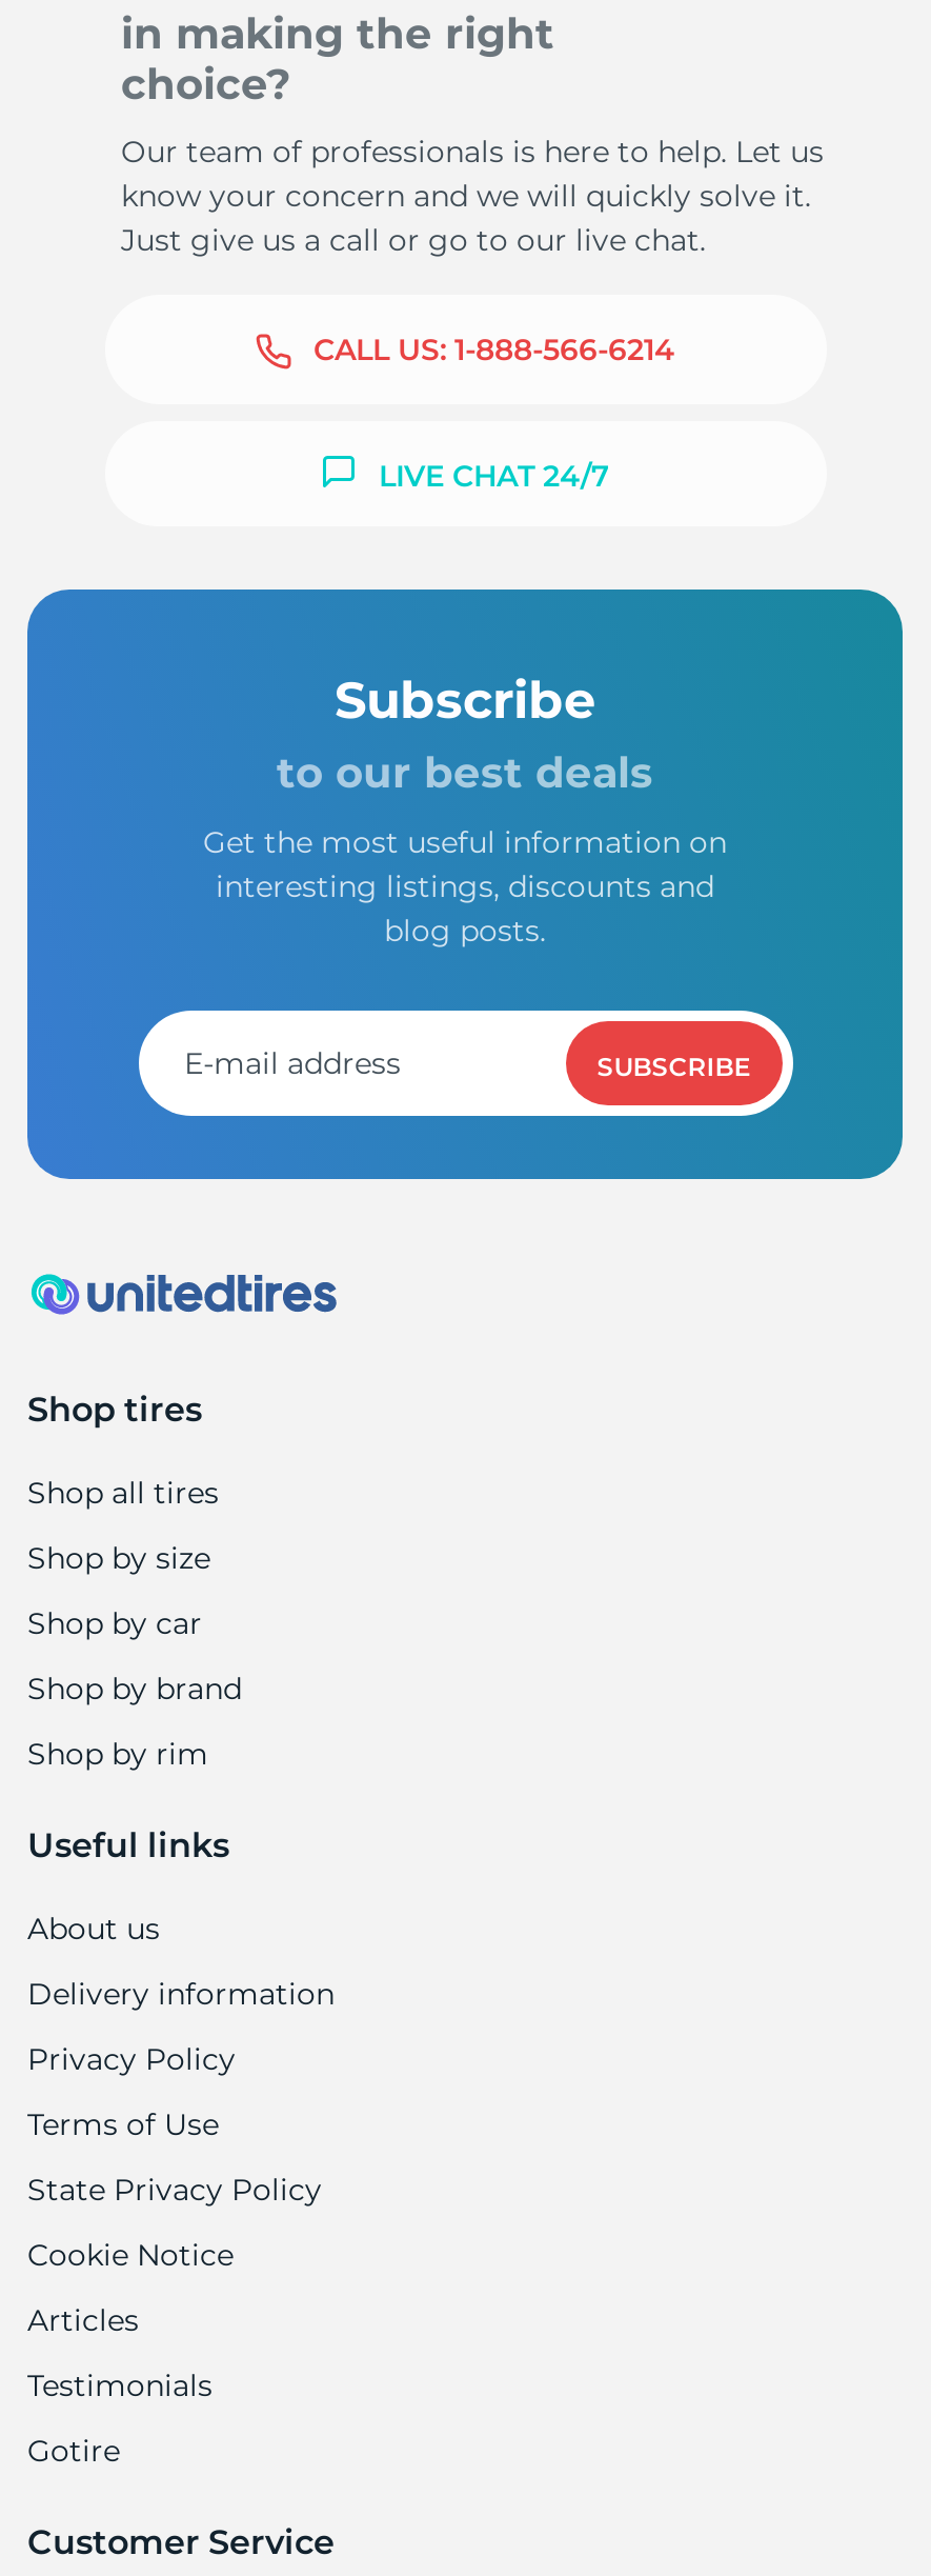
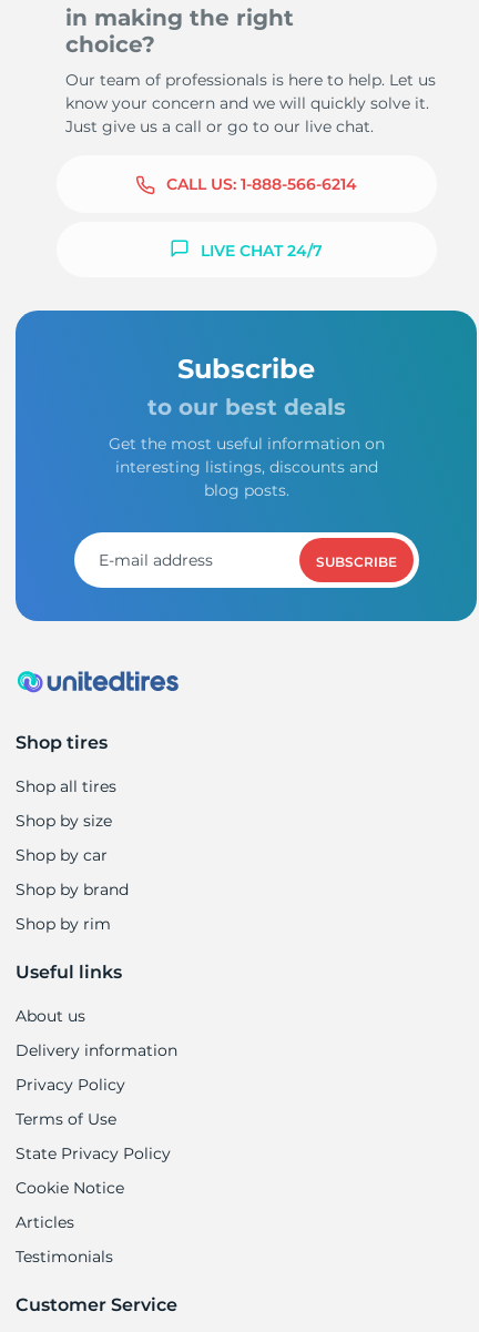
- Gotire
